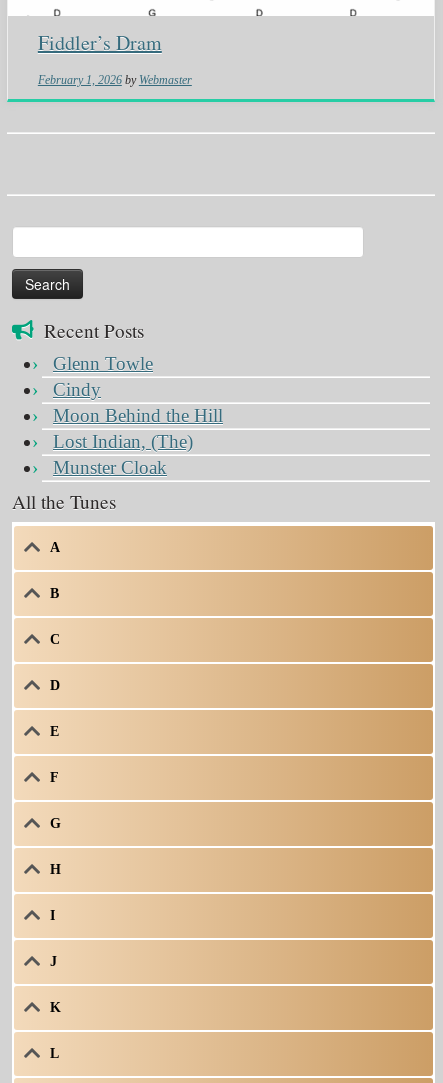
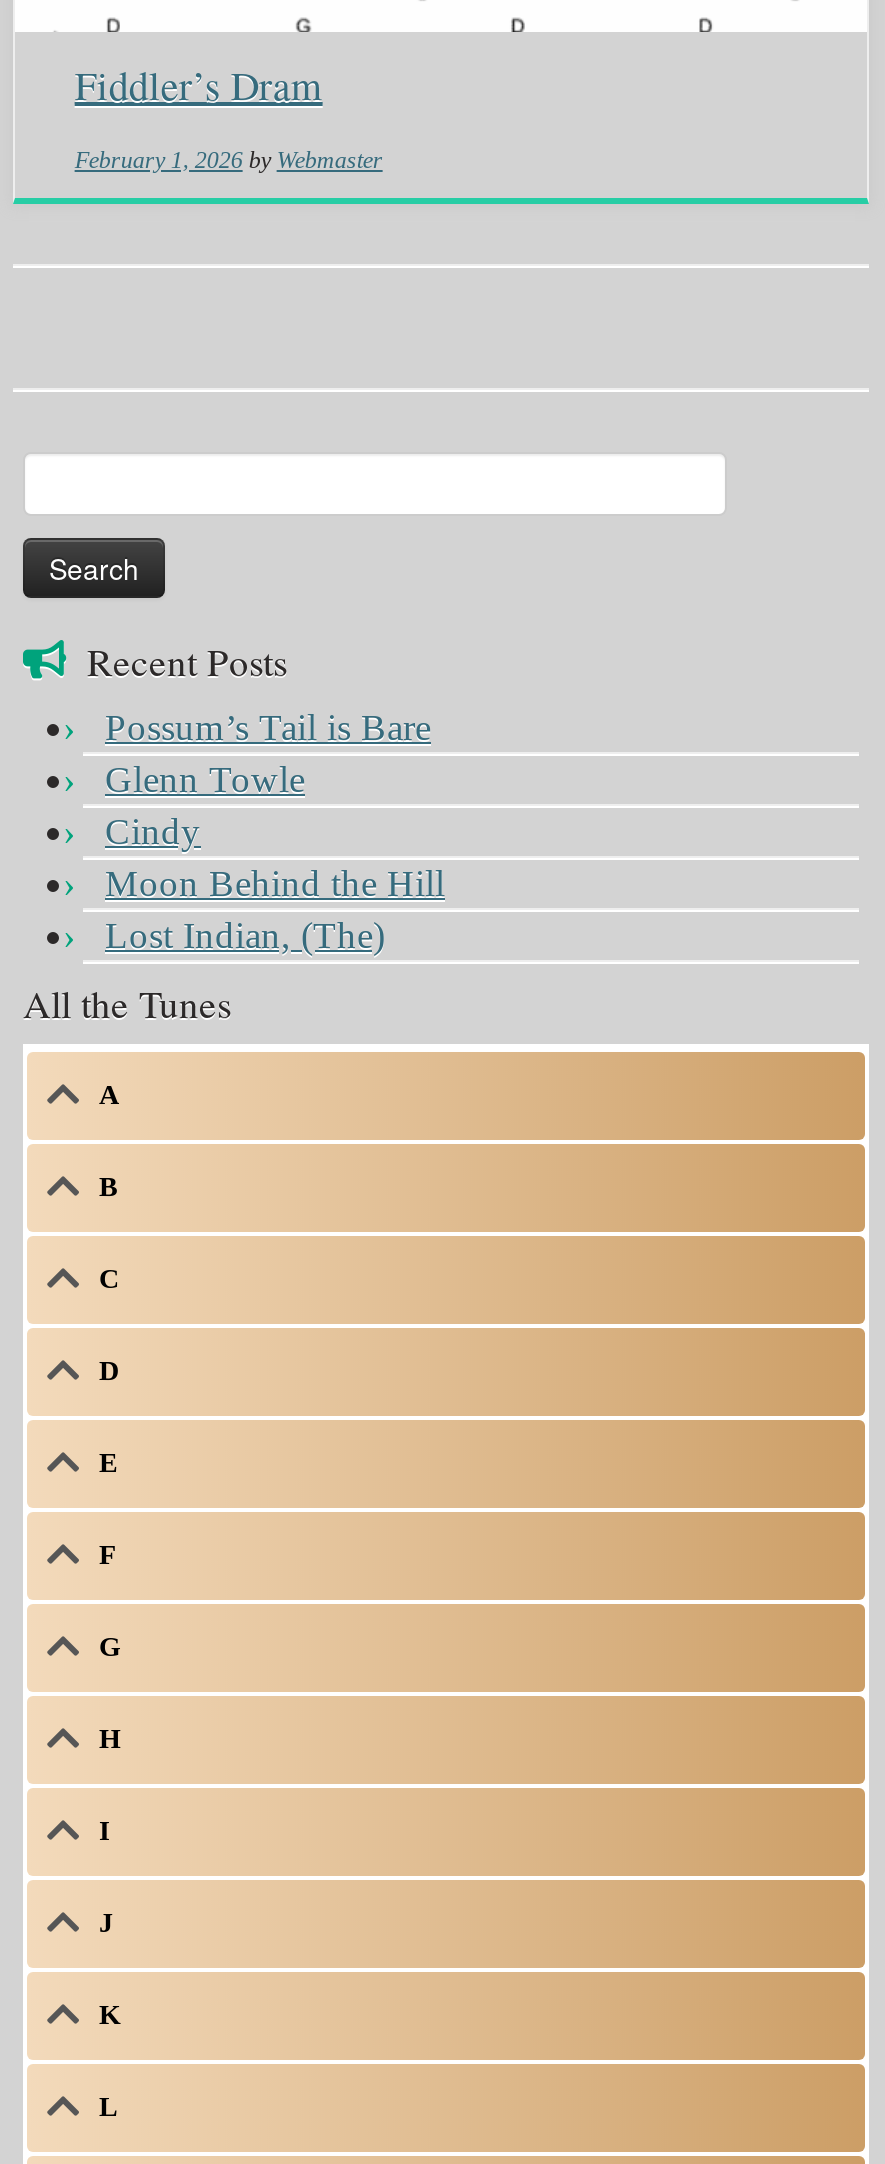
+ Possum’s Tail is Bare

moved down: Glenn Towle | Cindy | Moon Behind the Hill | Lost Indian, (The)

- Munster Cloak
